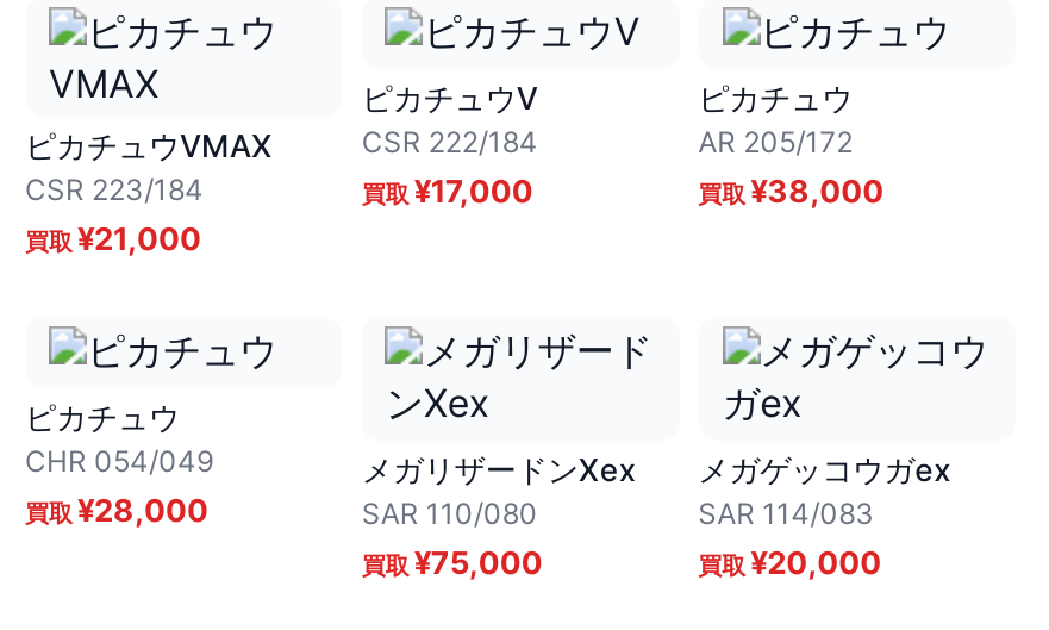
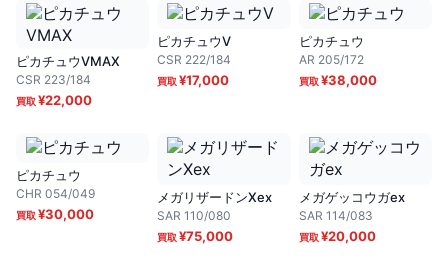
- ¥21,000
+ ¥22,000

- ¥28,000
+ ¥30,000
